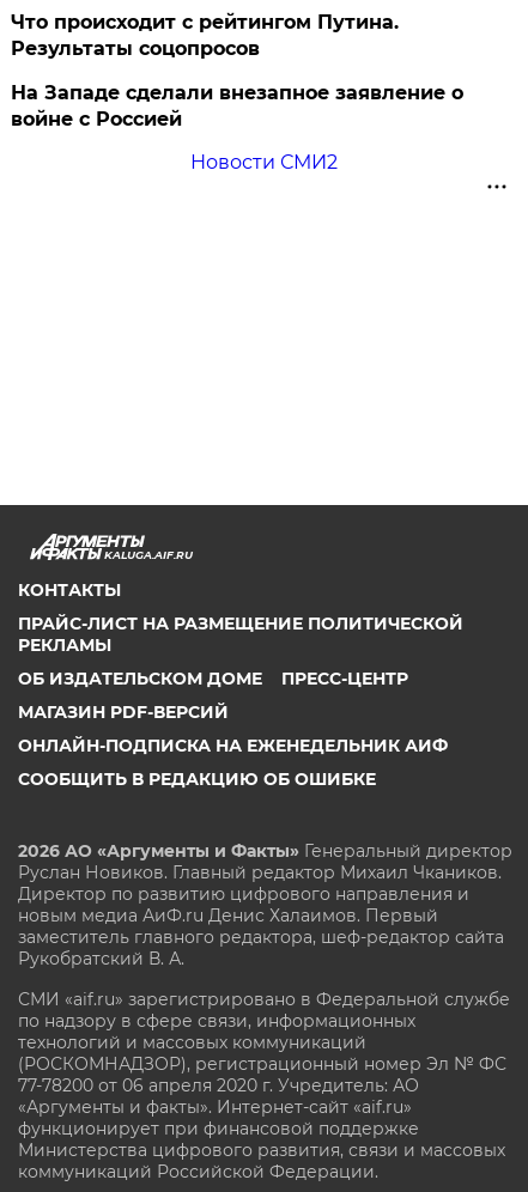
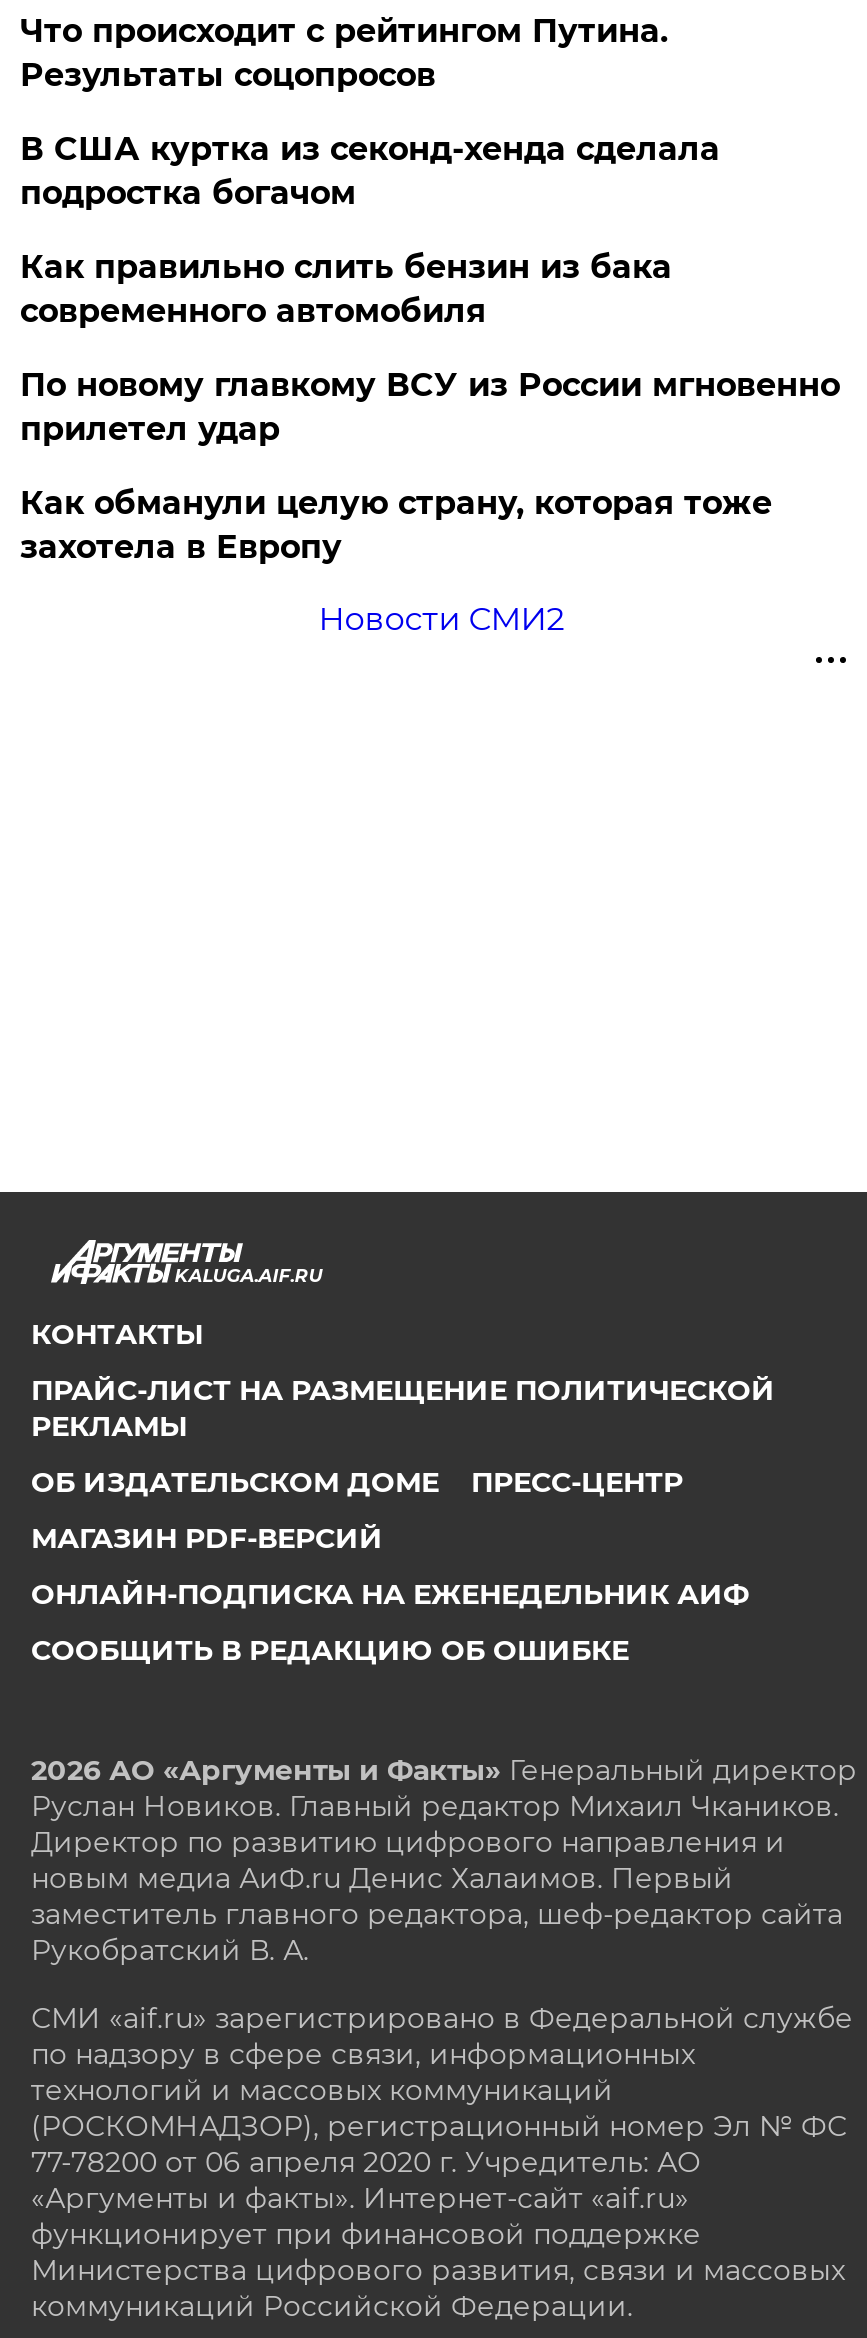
- На Западе сделали внезапное заявление о
- войне с Россией
+ В США куртка из секонд-хенда сделала
+ подростка богачом
+ Как правильно слить бензин из бака
+ современного автомобиля
+ По новому главкому ВСУ из России мгновенно
+ прилетел удар
+ Как обманули целую страну, которая тоже
+ захотела в Европу
